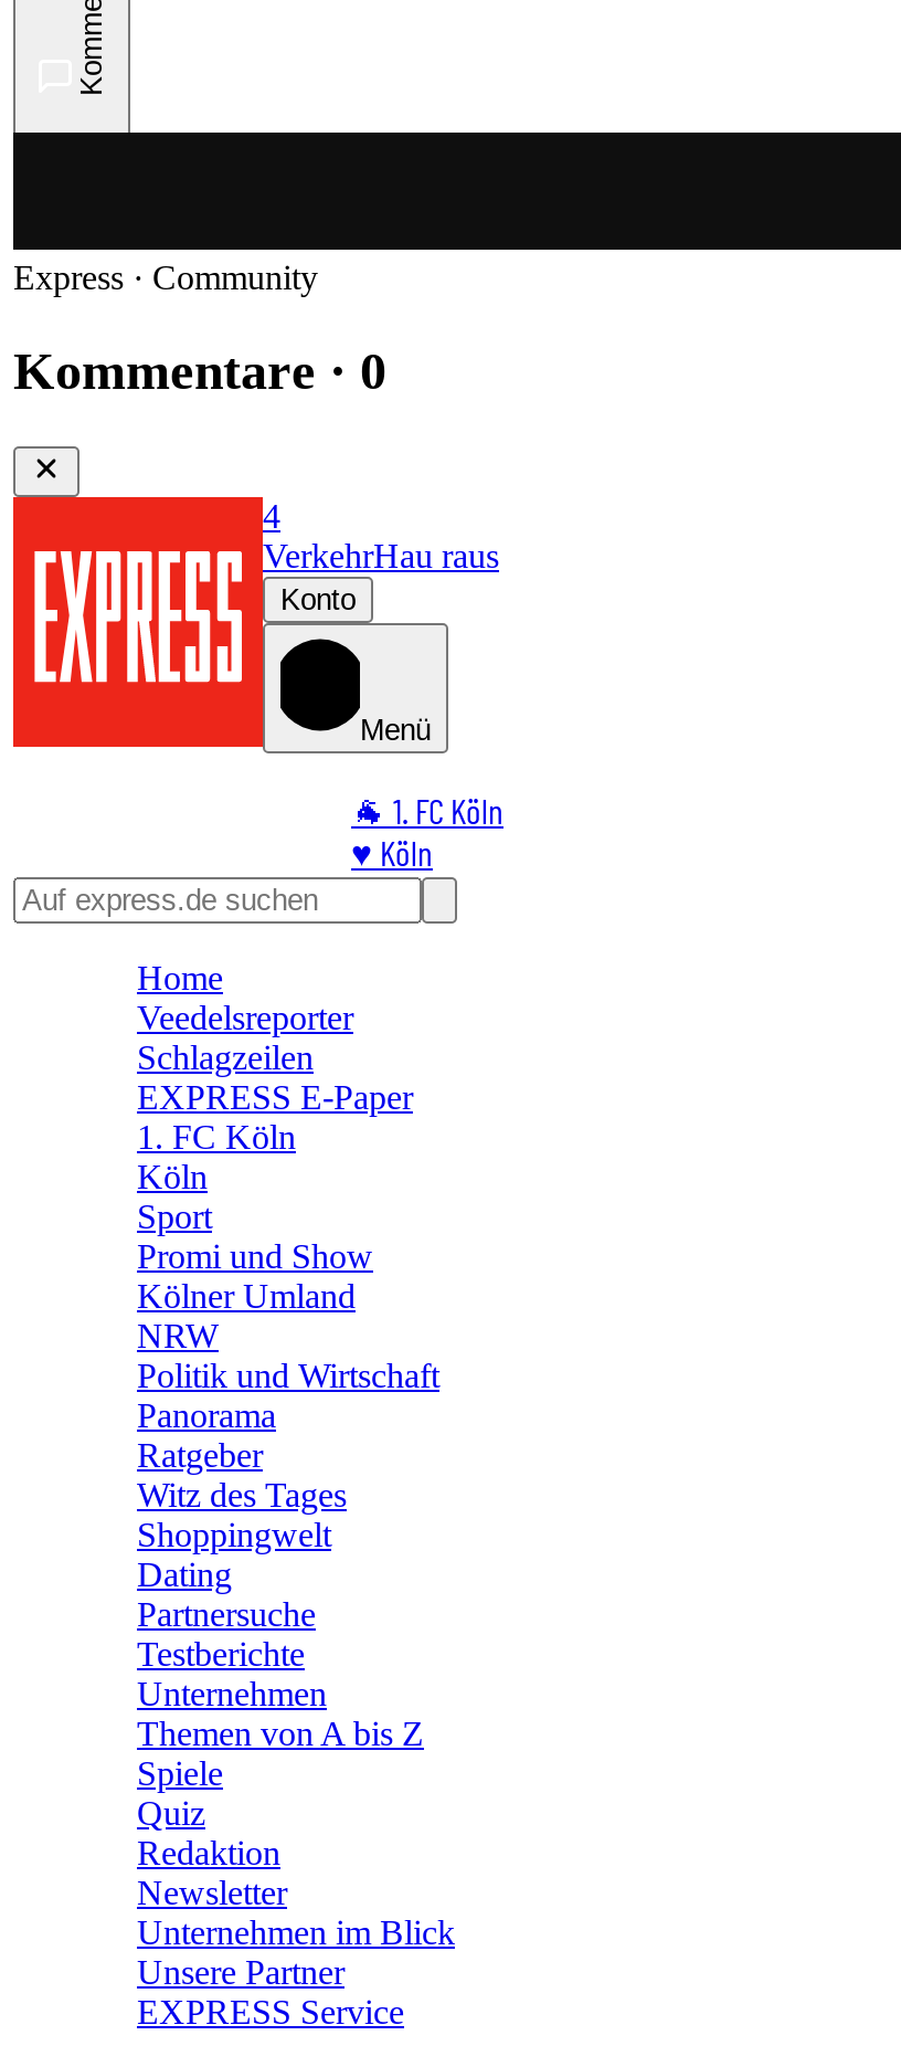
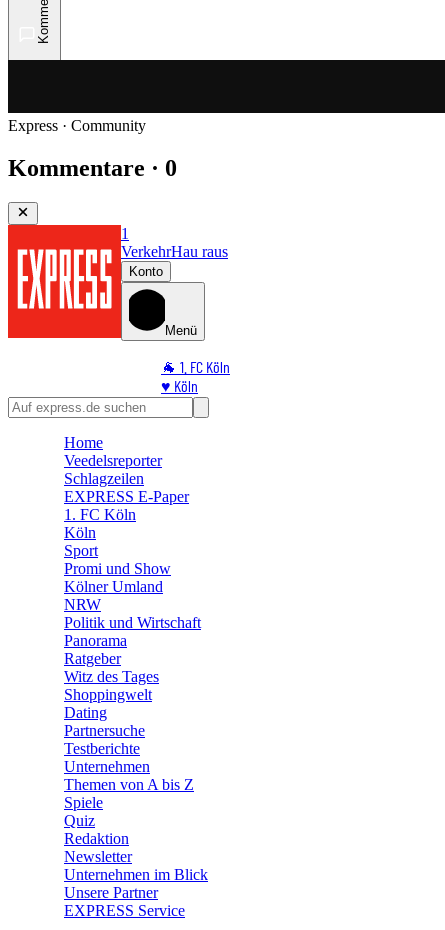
- 4
+ 1
